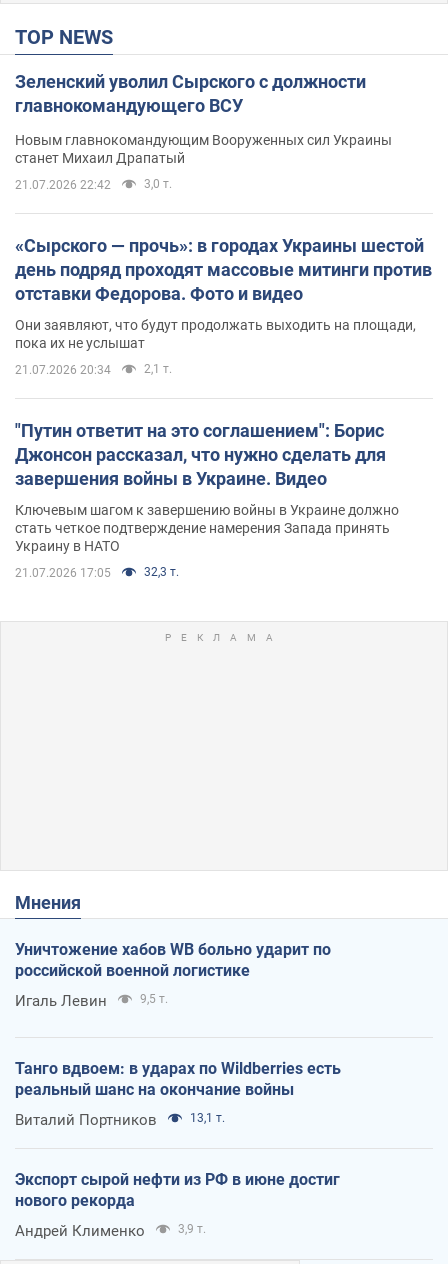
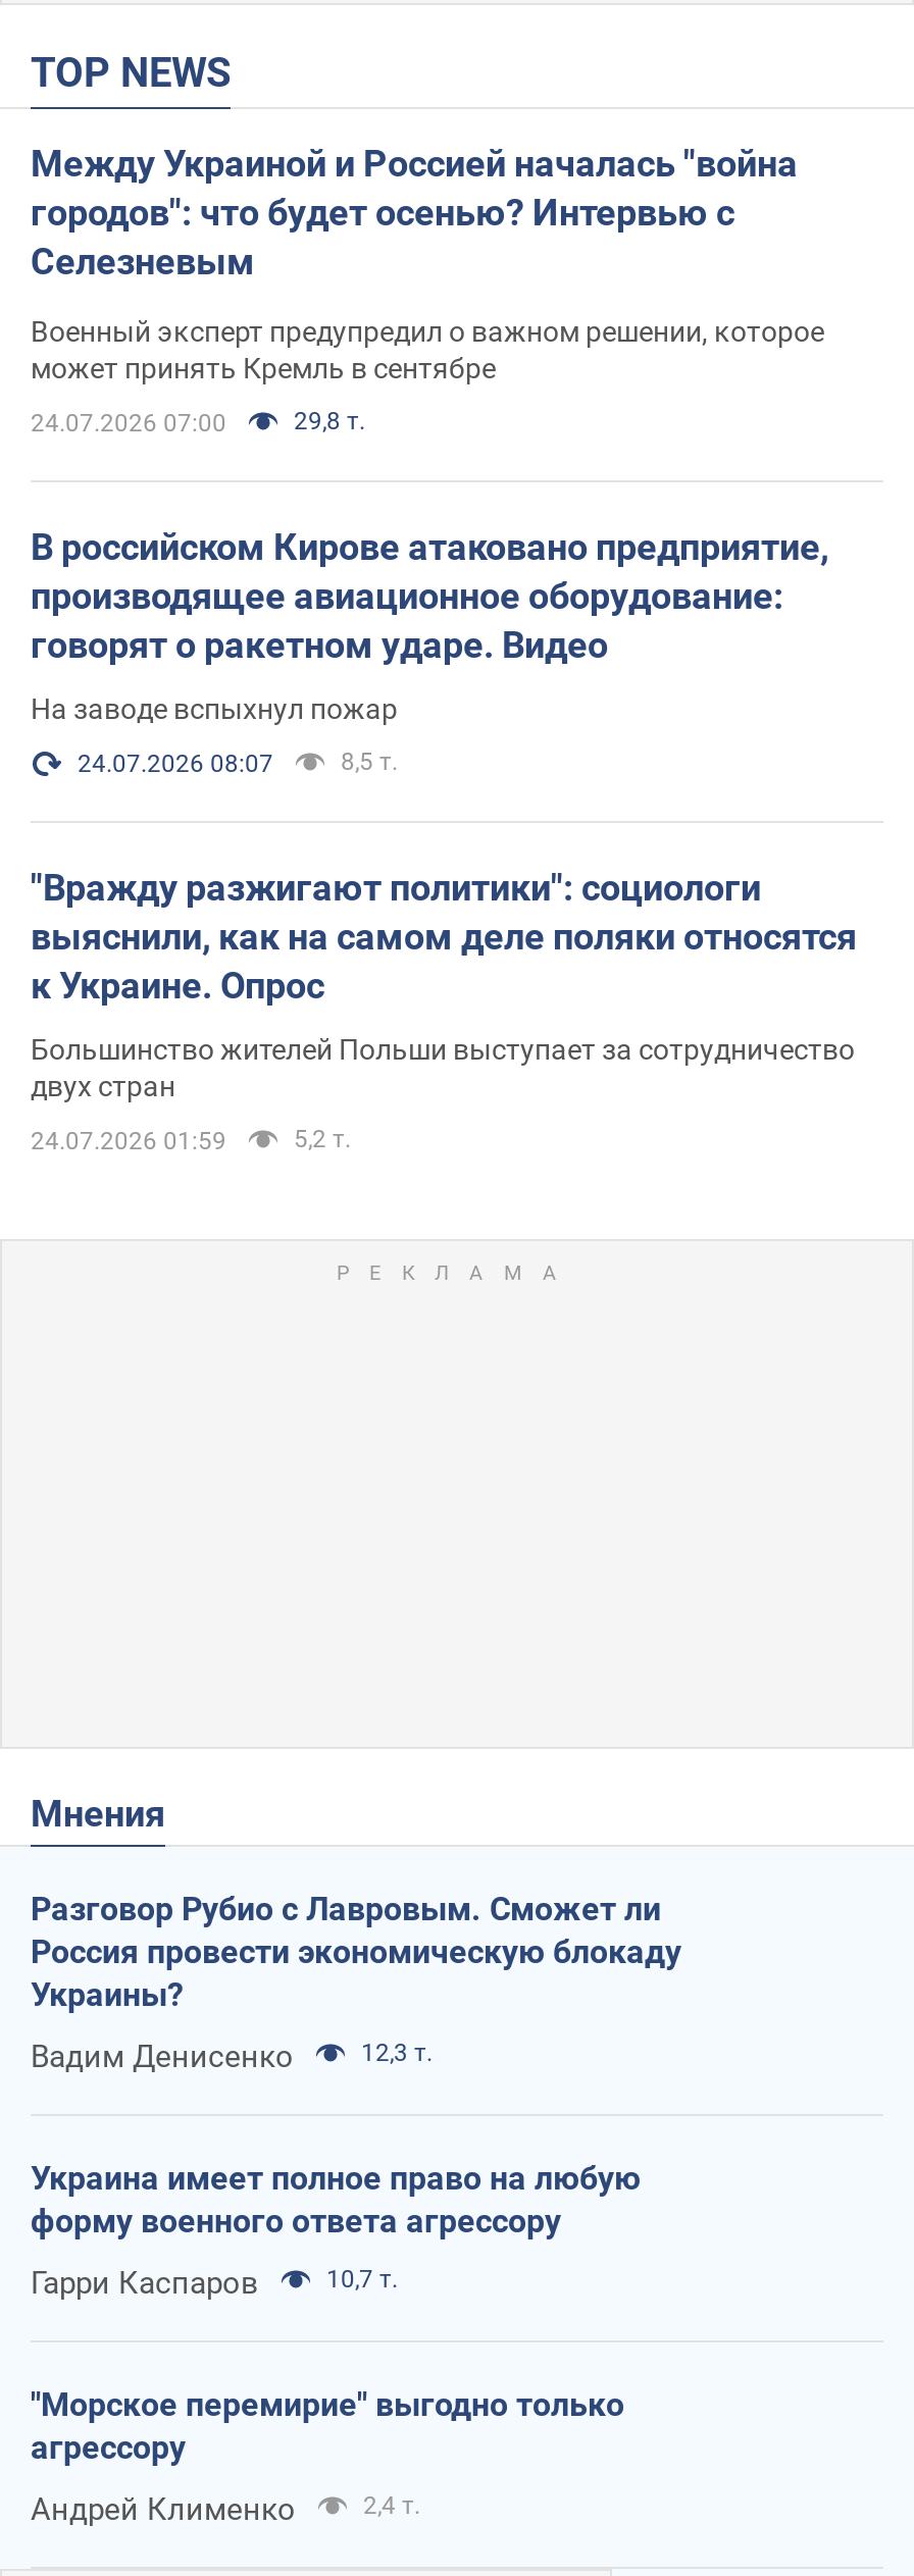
- Зеленский уволил Сырского с должности
- главнокомандующего ВСУ
+ Между Украиной и Россией началась "война
+ городов": что будет осенью? Интервью с
+ Селезневым

- Новым главнокомандующим Вооруженных сил Украины
- станет Михаил Драпатый
+ Военный эксперт предупредил о важном решении, которое
+ может принять Кремль в сентябре

- 21.07.2026 22:42
- 3,0 т.
+ 24.07.2026 07:00
+ 29,8 т.

- «Сырского — прочь»: в городах Украины шестой
- день подряд проходят массовые митинги против
- отставки Федорова. Фото и видео
+ В российском Кирове атаковано предприятие,
+ производящее авиационное оборудование:
+ говорят о ракетном ударе. Видео

- Они заявляют, что будут продолжать выходить на площади,
- пока их не услышат
+ На заводе вспыхнул пожар

- 21.07.2026 20:34
- 2,1 т.
+ 24.07.2026 08:07
+ 8,5 т.

- "Путин ответит на это соглашением": Борис
- Джонсон рассказал, что нужно сделать для
- завершения войны в Украине. Видео
+ "Вражду разжигают политики": социологи
+ выяснили, как на самом деле поляки относятся
+ к Украине. Опрос

- Ключевым шагом к завершению войны в Украине должно
- стать четкое подтверждение намерения Запада принять
- Украину в НАТО
+ Большинство жителей Польши выступает за сотрудничество
+ двух стран

- 21.07.2026 17:05
- 32,3 т.
+ 24.07.2026 01:59
+ 5,2 т.

- Уничтожение хабов WB больно ударит по
- российской военной логистике
+ Разговор Рубио с Лавровым. Сможет ли
+ Россия провести экономическую блокаду
+ Украины?

- Игаль Левин
- 9,5 т.
+ Вадим Денисенко
+ 12,3 т.

- Танго вдвоем: в ударах по Wildberries есть
- реальный шанс на окончание войны
+ Украина имеет полное право на любую
+ форму военного ответа агрессору

- Виталий Портников
- 13,1 т.
+ Гарри Каспаров
+ 10,7 т.

- Экспорт сырой нефти из РФ в июне достиг
- нового рекорда
+ "Морское перемирие" выгодно только
+ агрессору

- 3,9 т.
+ 2,4 т.
